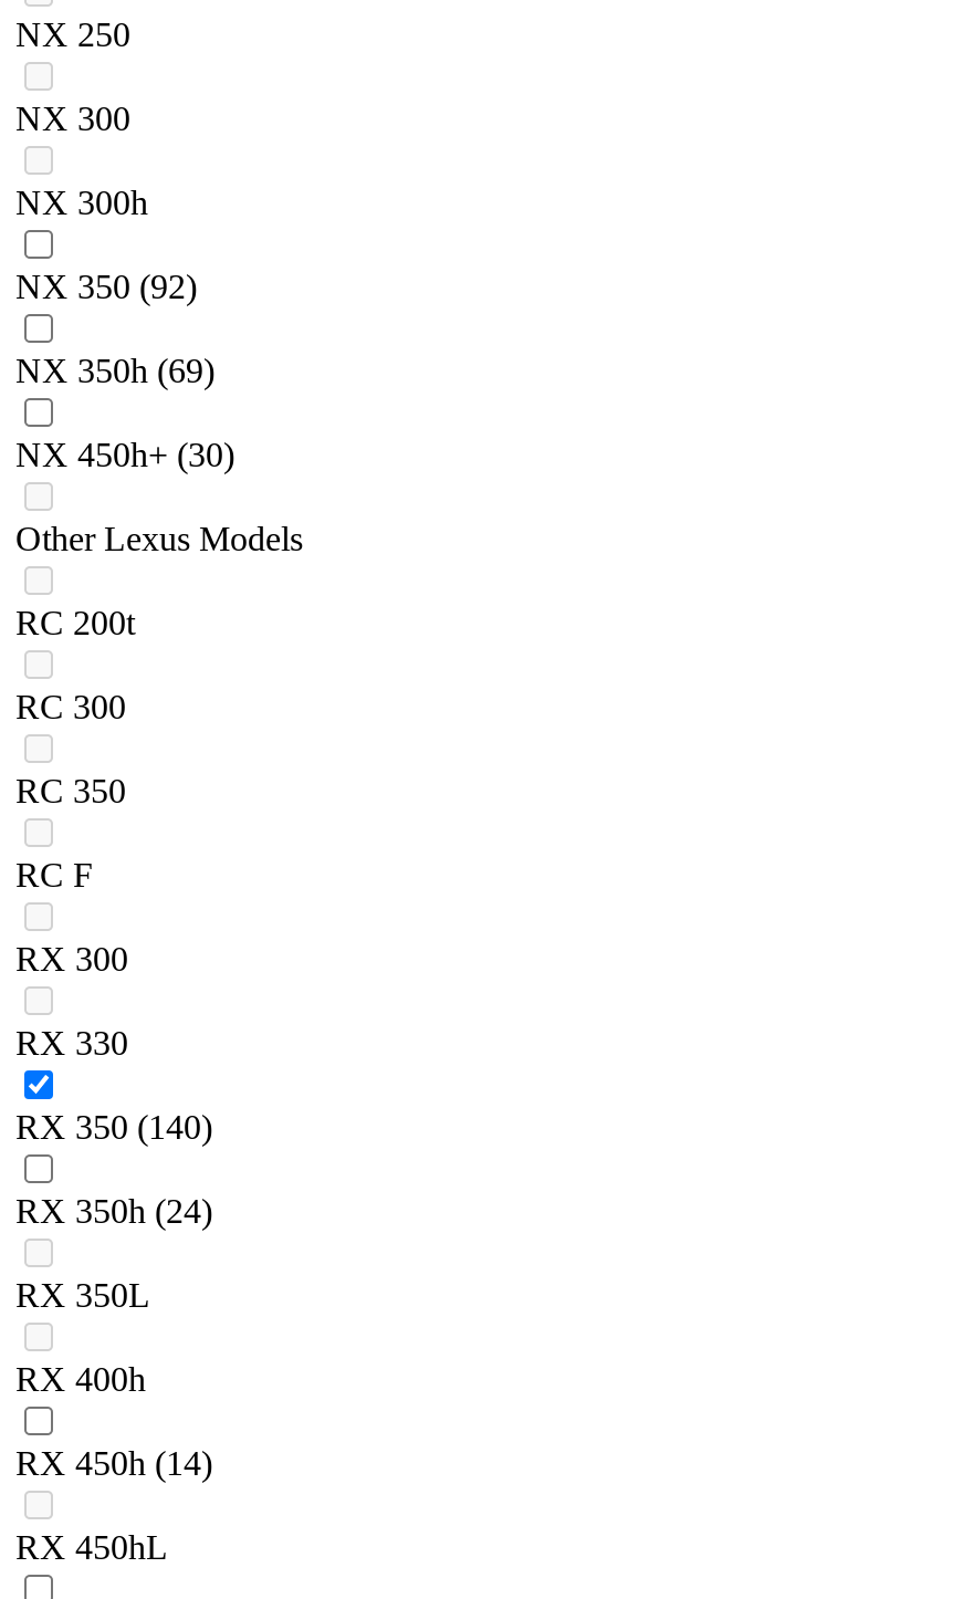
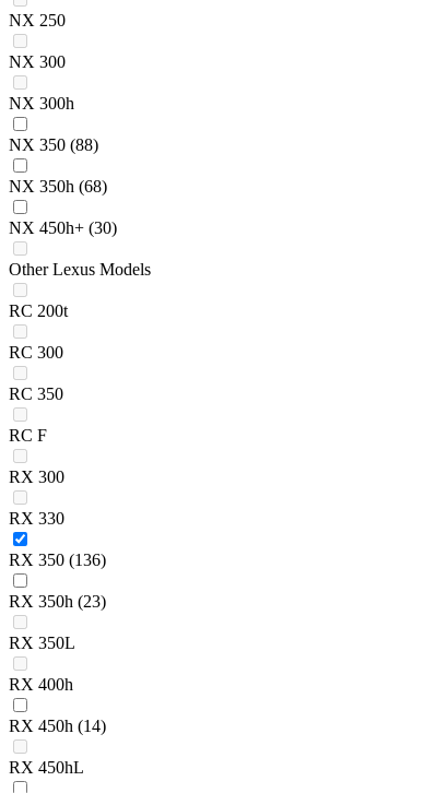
- NX 350 (92)
+ NX 350 (88)

- NX 350h (69)
+ NX 350h (68)

- RX 350 (140)
+ RX 350 (136)

- RX 350h (24)
+ RX 350h (23)
